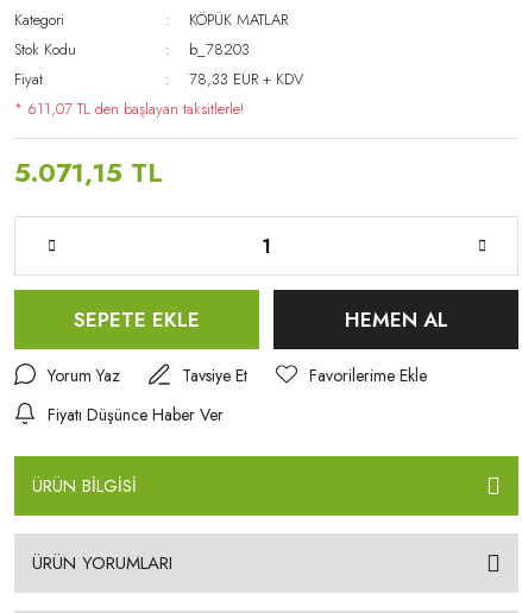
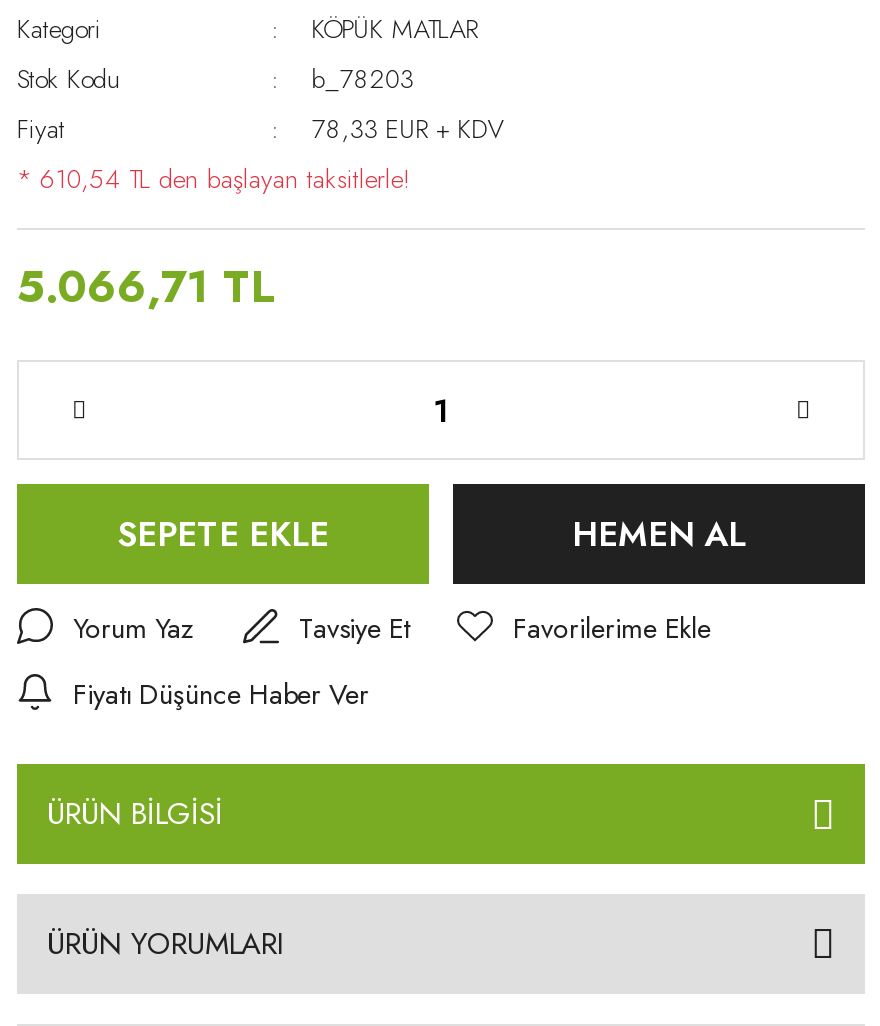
- * 611,07 TL den başlayan taksitlerle!
+ * 610,54 TL den başlayan taksitlerle!

- 5.071,15 TL
+ 5.066,71 TL
